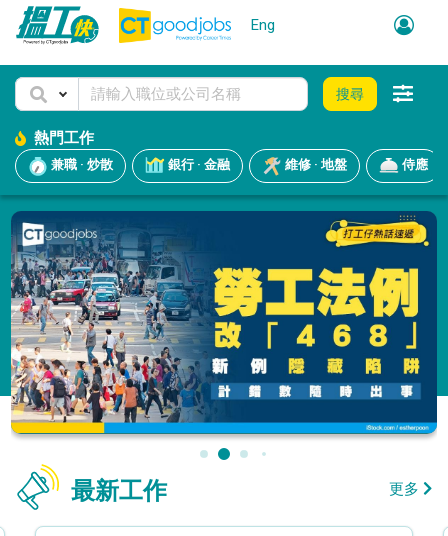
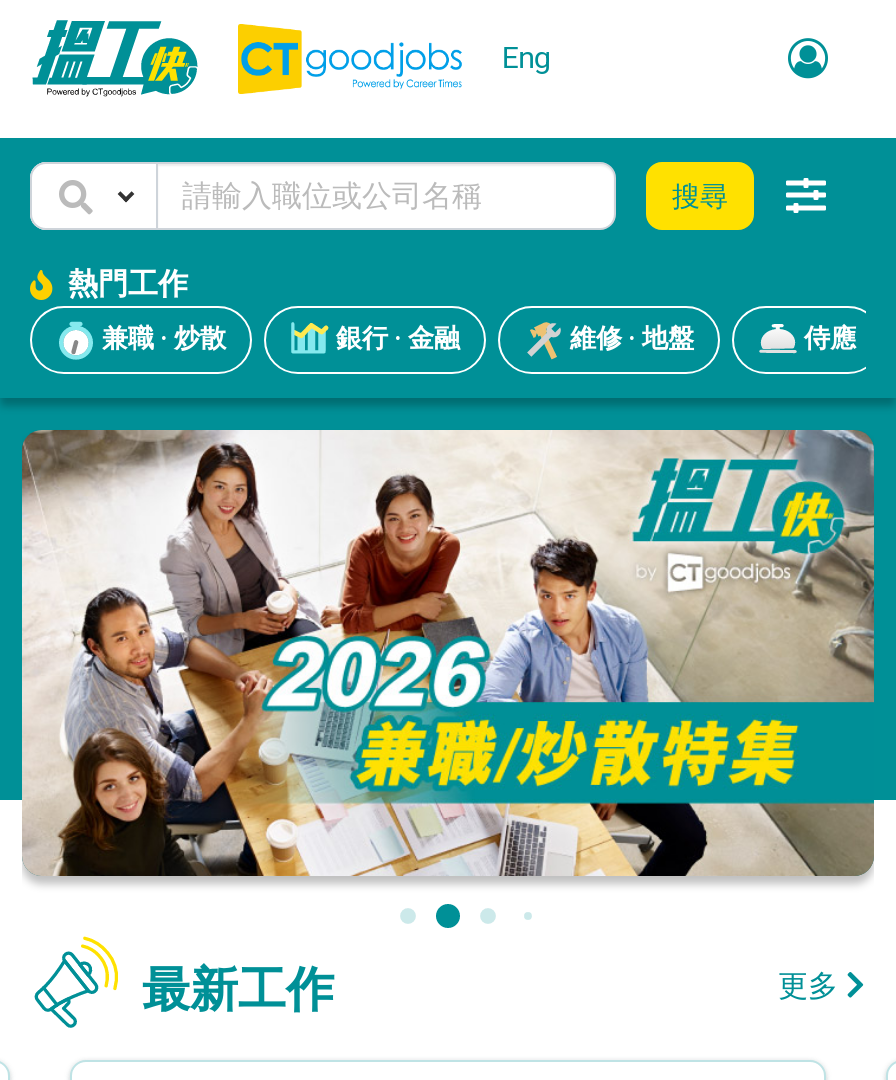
- [image]
+ [image]
